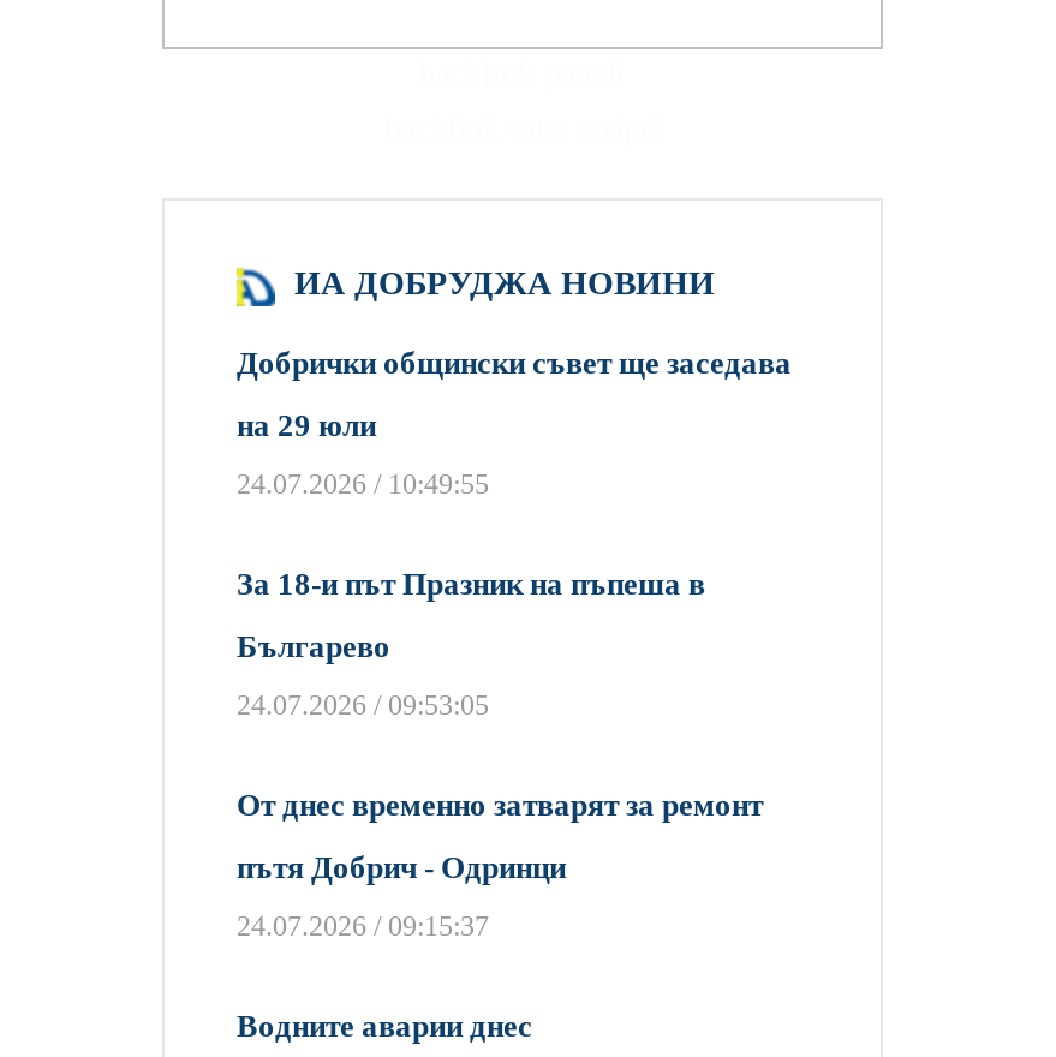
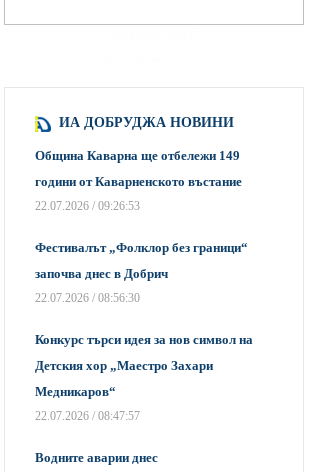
- Добрички общински съвет ще заседава
- на 29 юли
- 24.07.2026 / 10:49:55
- За 18-и път Празник на пъпеша в
- Българево
- 24.07.2026 / 09:53:05
- От днес временно затварят за ремонт
- пътя Добрич - Одринци
- 24.07.2026 / 09:15:37
+ Община Каварна ще отбележи 149
+ години от Каварненското въстание
+ 22.07.2026 / 09:26:53
+ Фестивалът „Фолклор без граници“
+ започва днес в Добрич
+ 22.07.2026 / 08:56:30
+ Конкурс търси идея за нов символ на
+ Детския хор „Маестро Захари
+ Медникаров“
+ 22.07.2026 / 08:47:57
